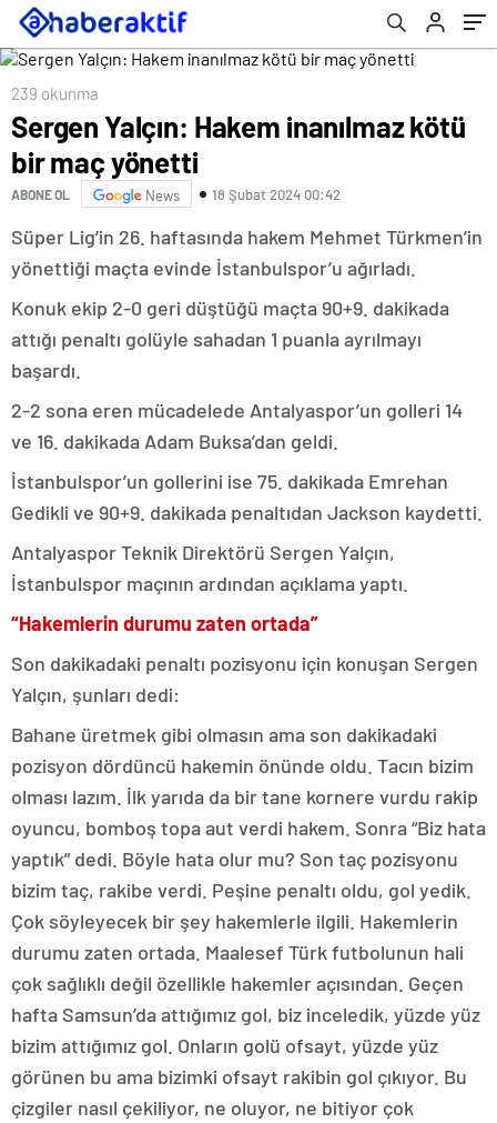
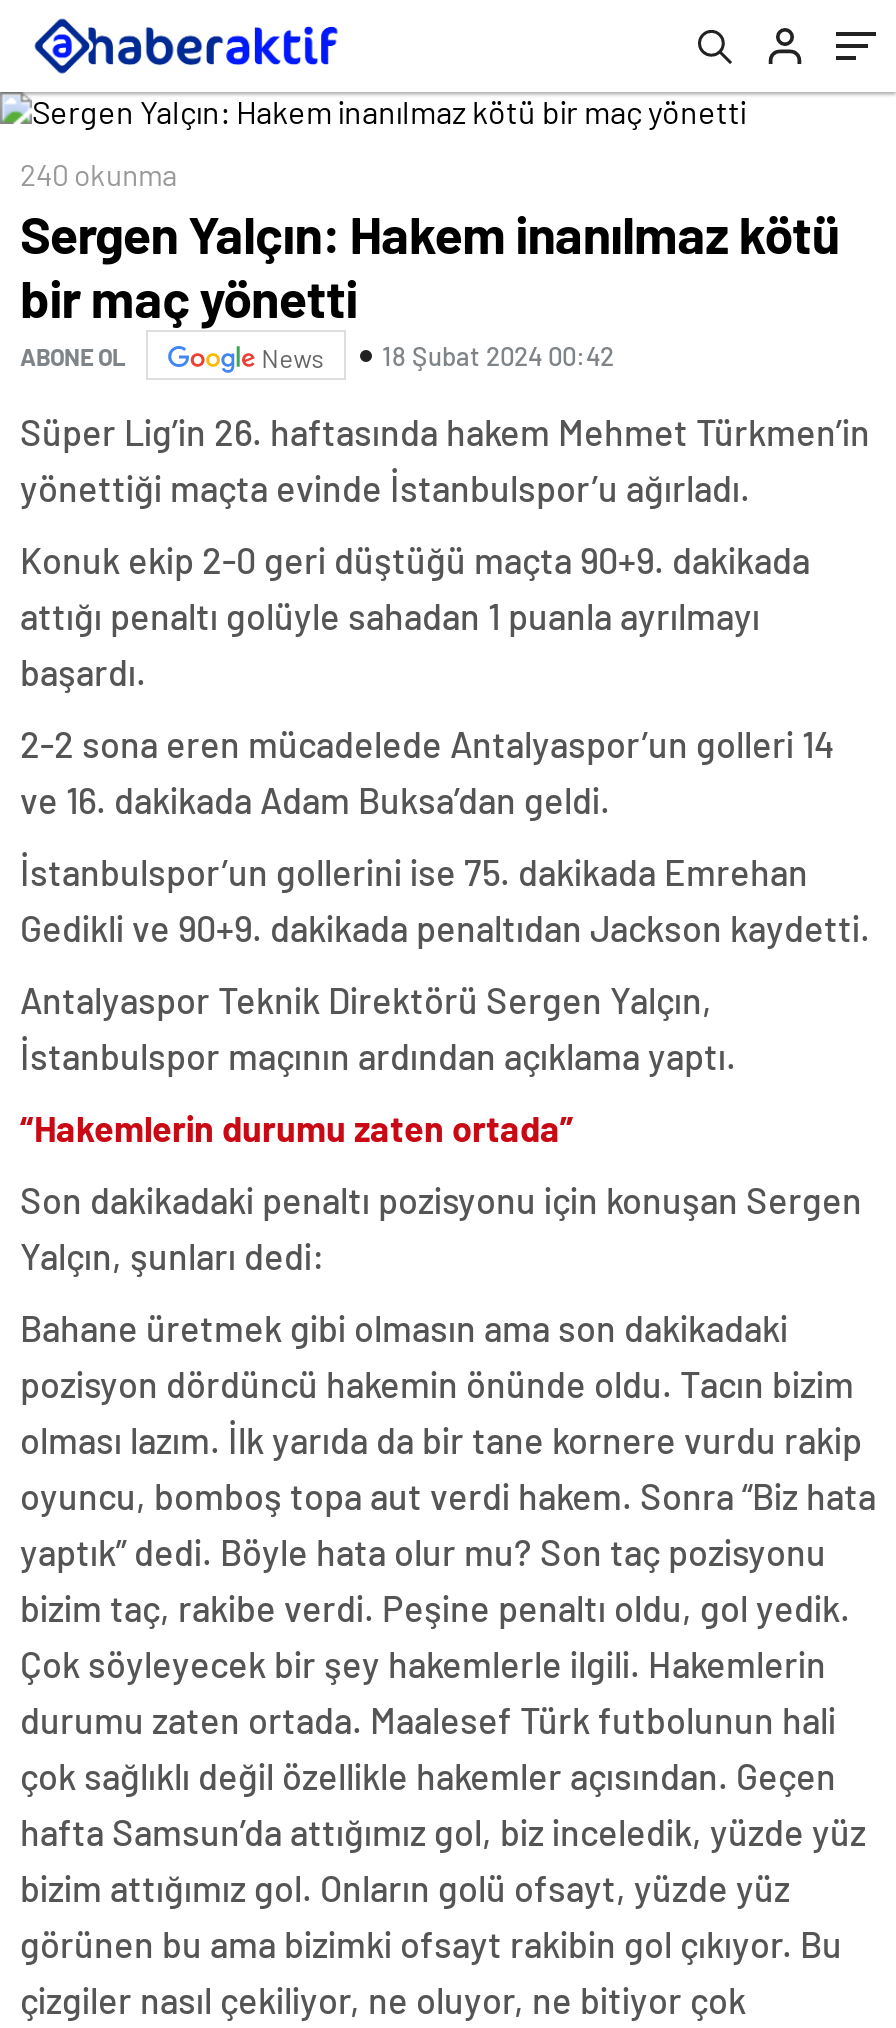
- 239 okunma
+ 240 okunma
